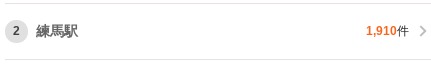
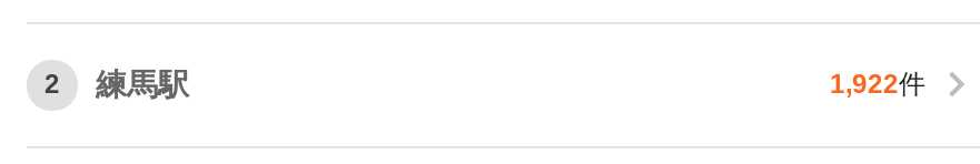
- 1,910件
+ 1,922件
